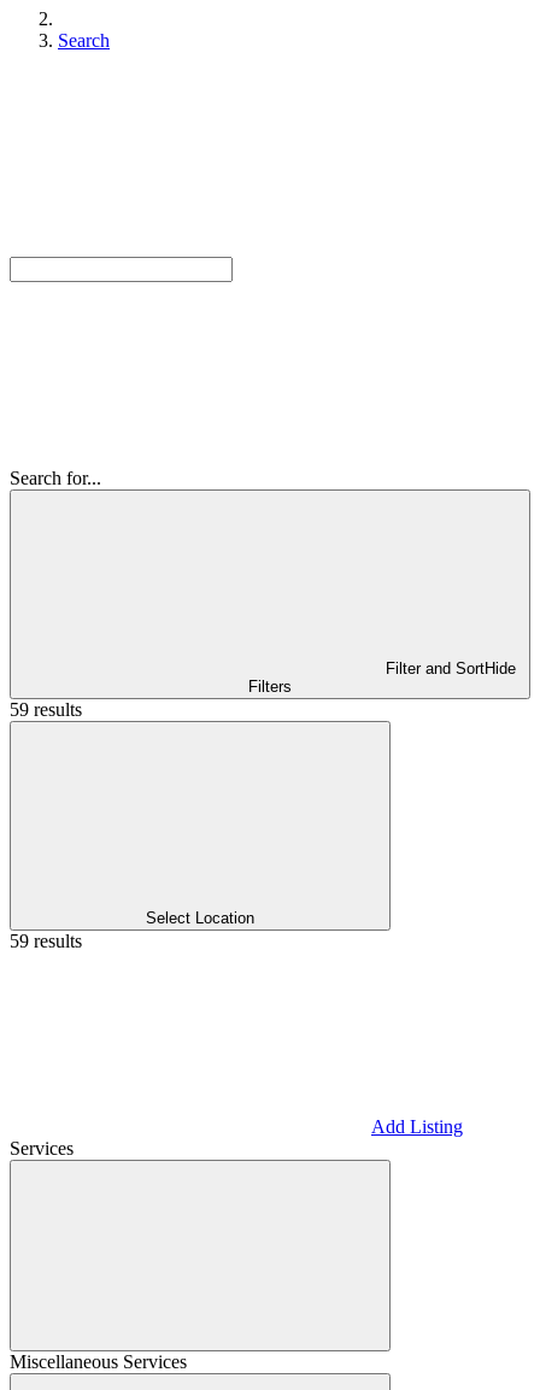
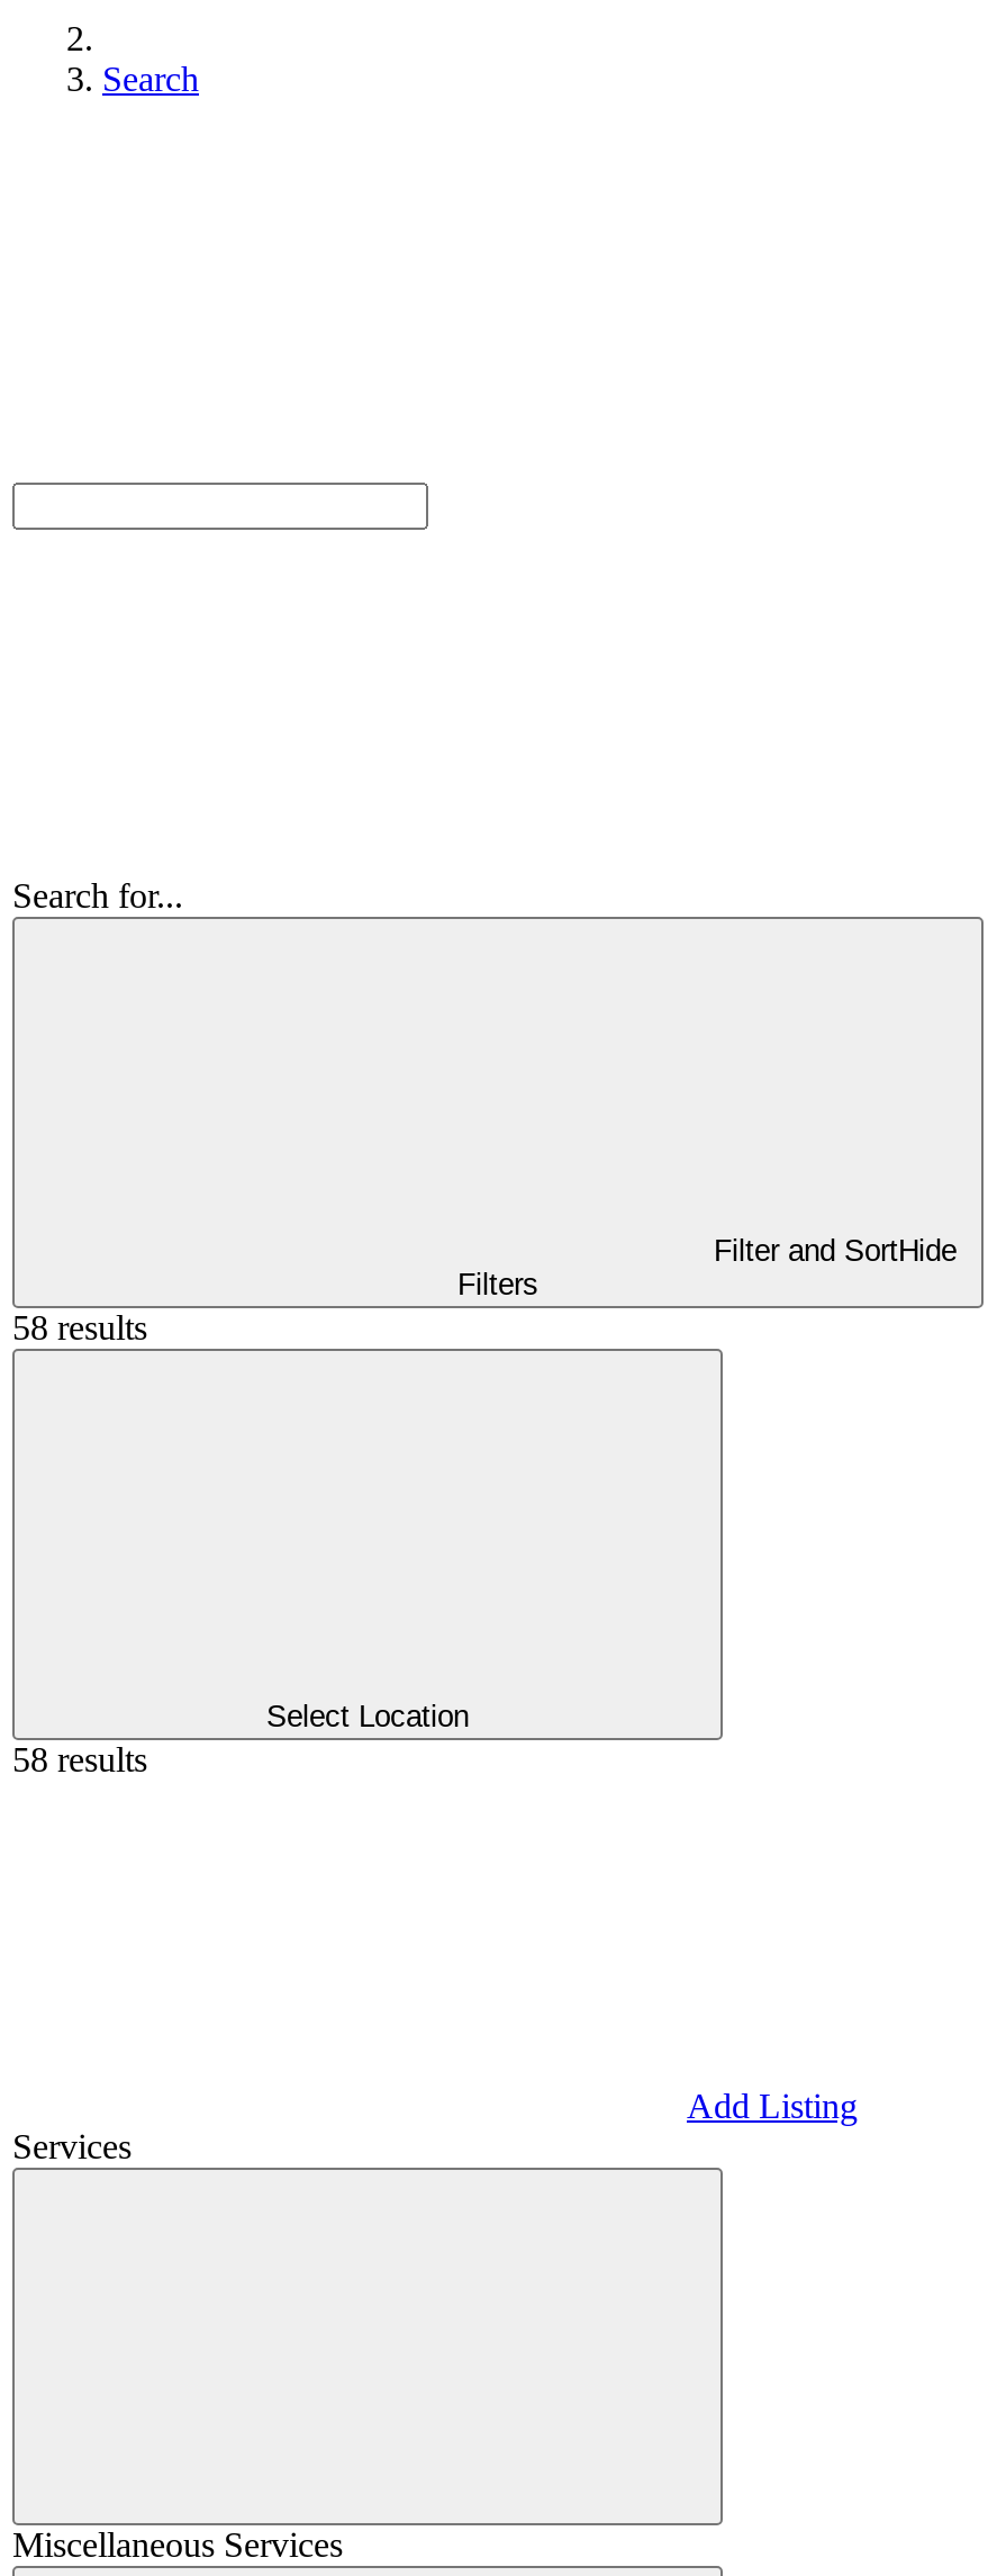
- 59 results
+ 58 results

- 59 results
+ 58 results
